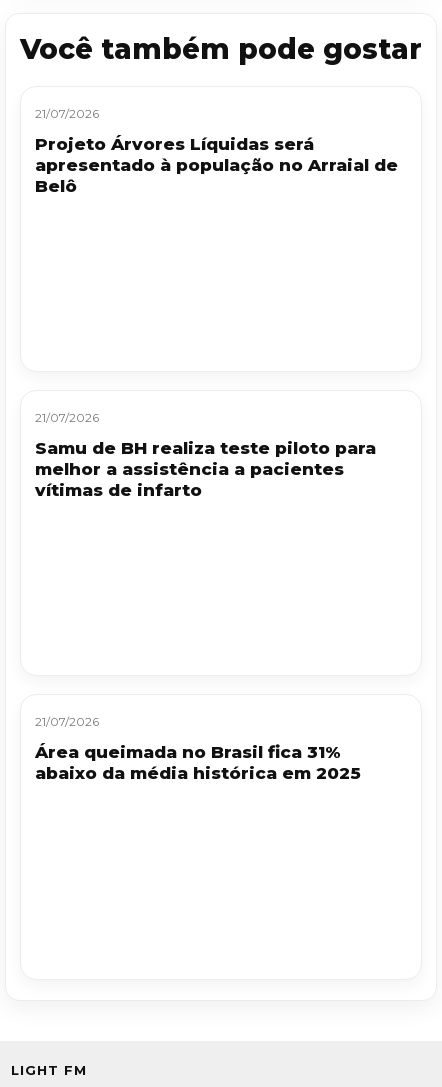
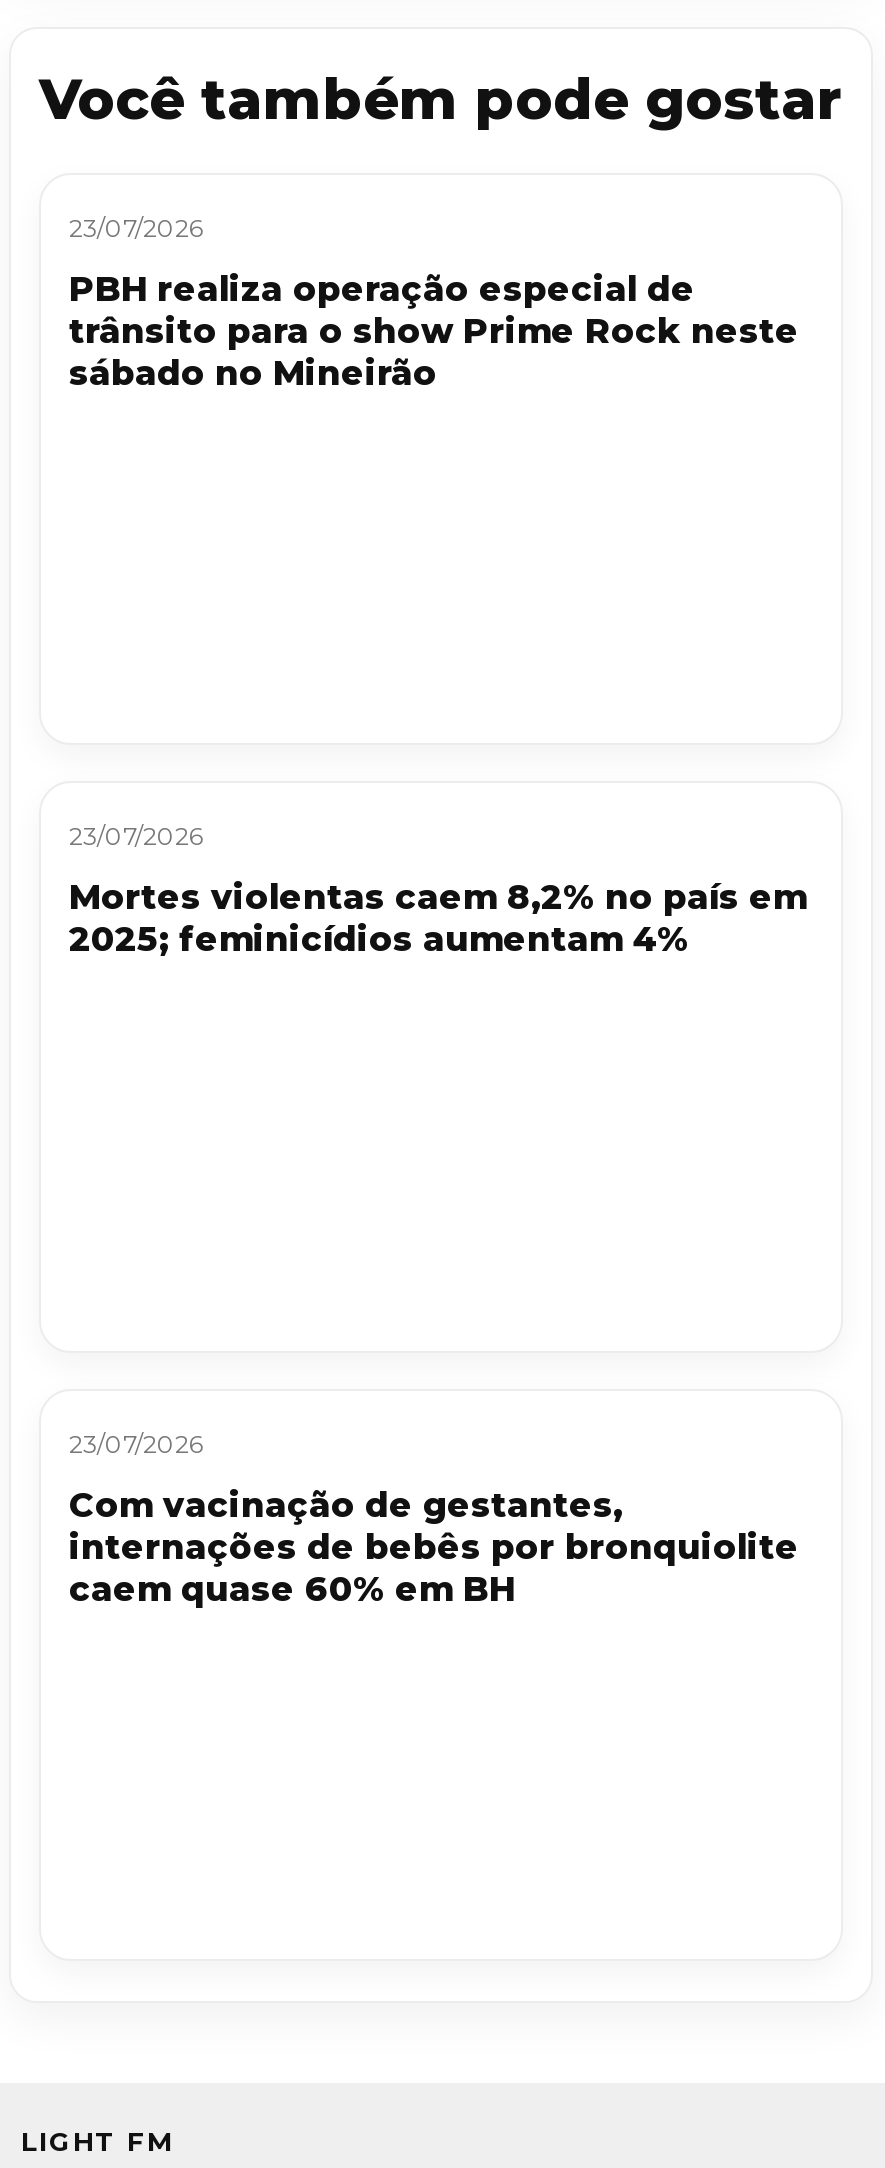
- 21/07/2026
+ 23/07/2026

- Projeto Árvores Líquidas será
- apresentado à população no Arraial de
- Belô
+ PBH realiza operação especial de
+ trânsito para o show Prime Rock neste
+ sábado no Mineirão

- 21/07/2026
+ 23/07/2026

- Samu de BH realiza teste piloto para
- melhor a assistência a pacientes
- vítimas de infarto
+ Mortes violentas caem 8,2% no país em
+ 2025; feminicídios aumentam 4%

- 21/07/2026
+ 23/07/2026

- Área queimada no Brasil fica 31%
- abaixo da média histórica em 2025
+ Com vacinação de gestantes,
+ internações de bebês por bronquiolite
+ caem quase 60% em BH
